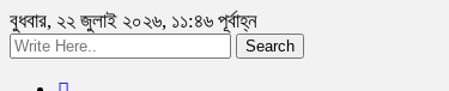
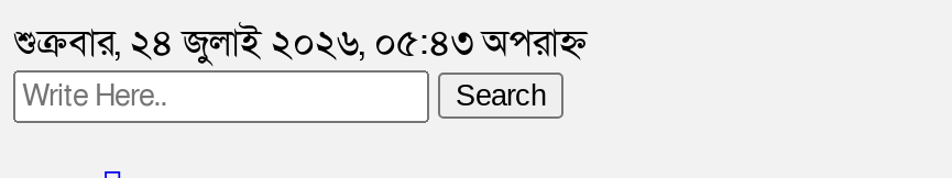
- বুধবার, ২২ জুলাই ২০২৬, ১১:৪৬ পূর্বাহ্ন
+ শুক্রবার, ২৪ জুলাই ২০২৬, ০৫:৪৩ অপরাহ্ন
